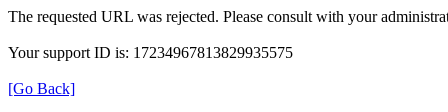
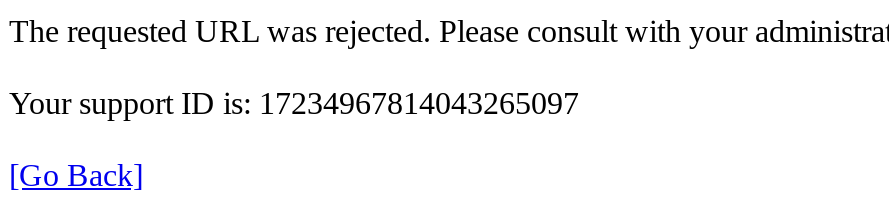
- Your support ID is: 17234967813829935575
+ Your support ID is: 17234967814043265097
